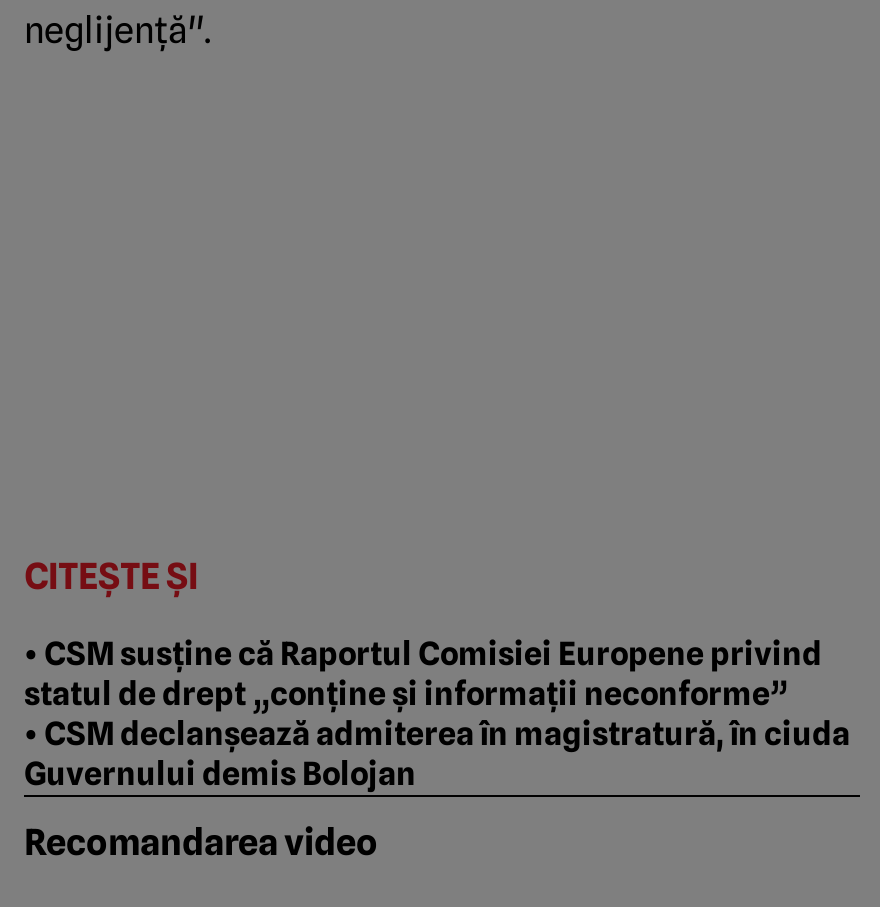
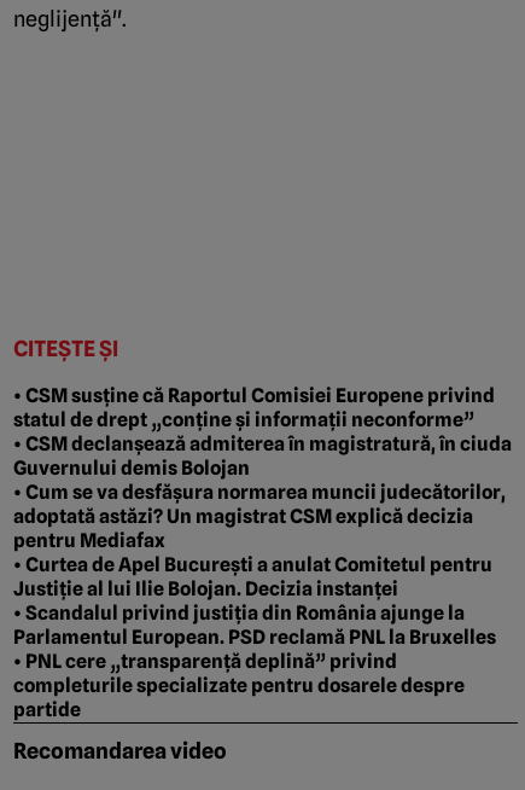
+ • Cum se va desfășura normarea muncii judecătorilor,
+ adoptată astăzi? Un magistrat CSM explică decizia
+ pentru Mediafax
+ • Curtea de Apel București a anulat Comitetul pentru
+ Justiție al lui Ilie Bolojan. Decizia instanței
+ • Scandalul privind justiția din România ajunge la
+ Parlamentul European. PSD reclamă PNL la Bruxelles
+ • PNL cere „transparență deplină” privind
+ completurile specializate pentru dosarele despre
+ partide
